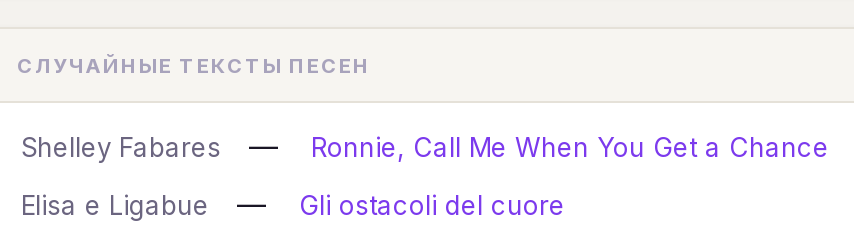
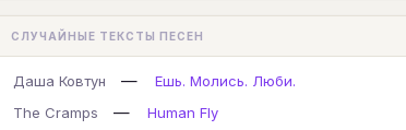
- Shelley Fabares
+ Даша Ковтун

- Ronnie, Call Me When You Get a Chance
+ Ешь. Молись. Люби.

- Elisa e Ligabue
+ The Cramps

- Gli ostacoli del cuore
+ Human Fly
